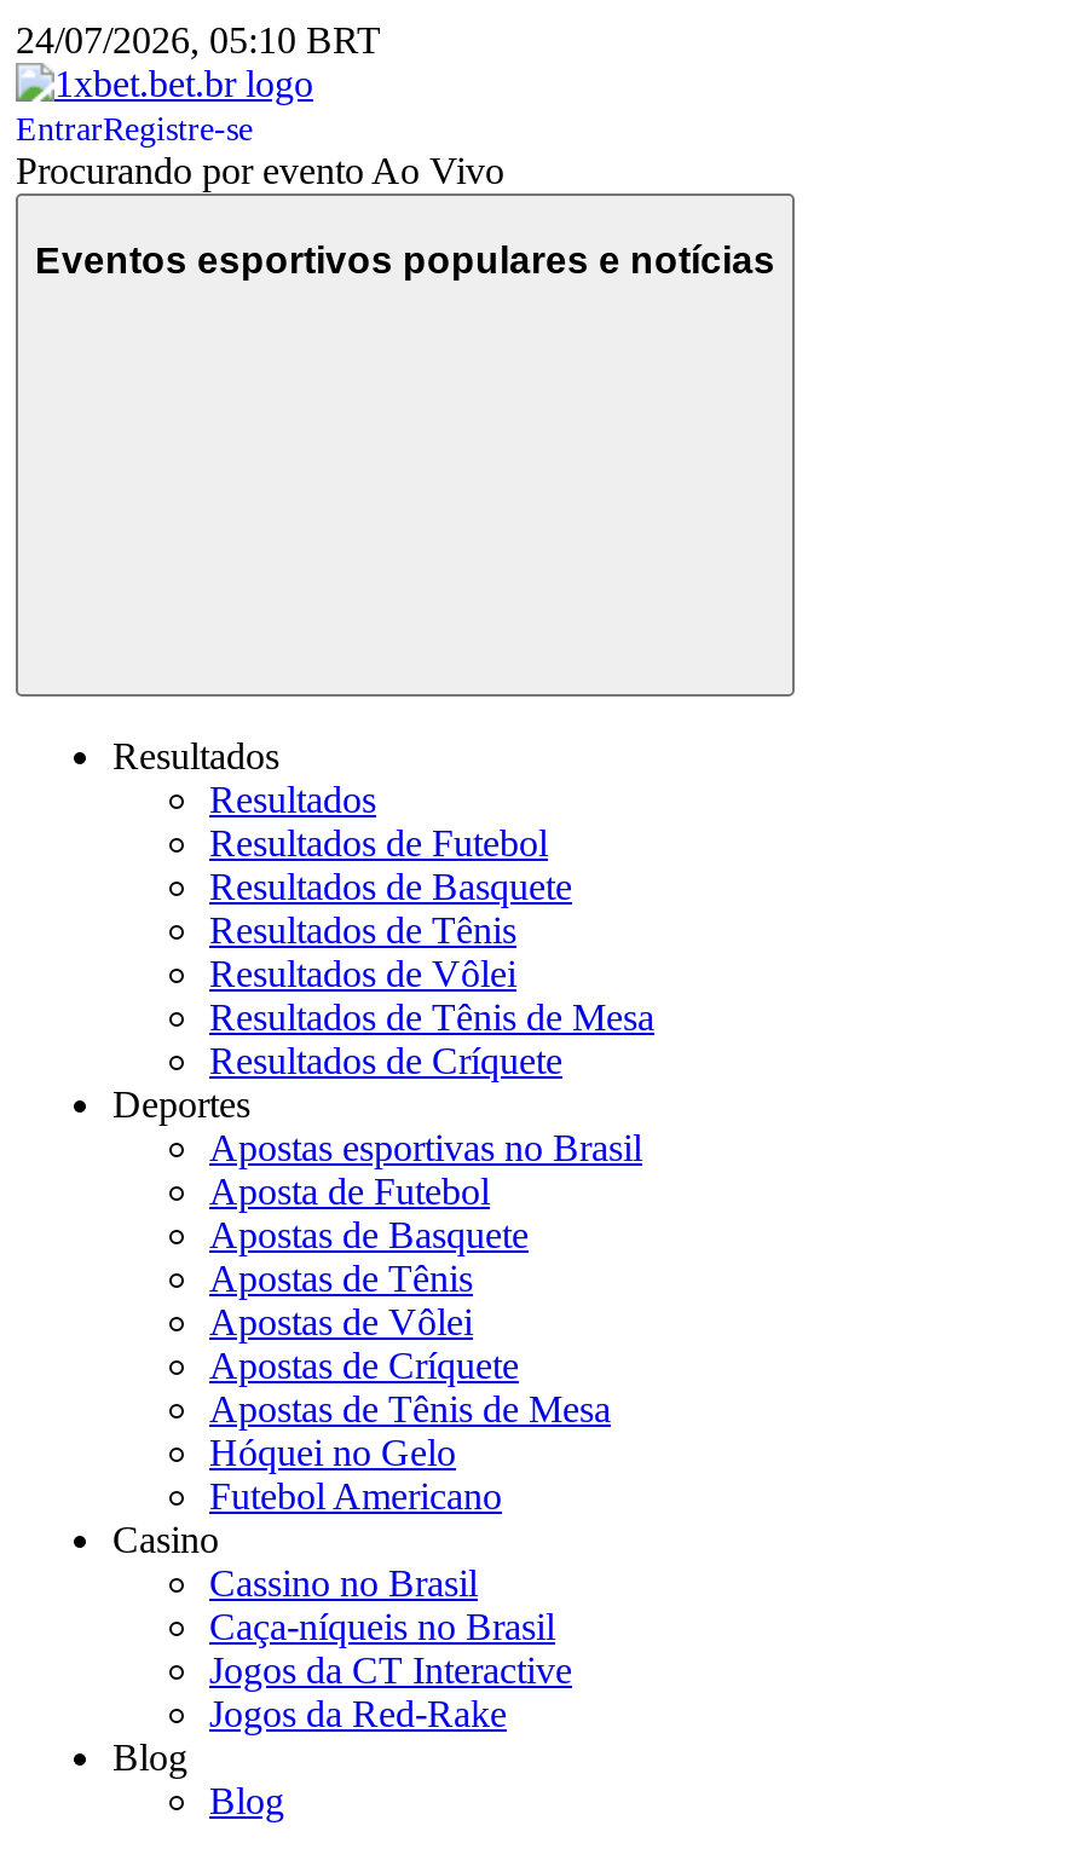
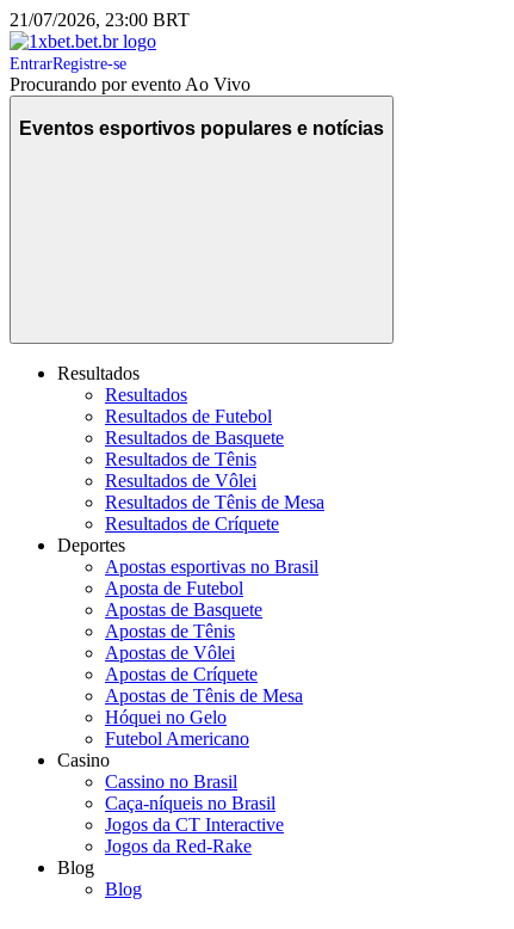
- 24/07/2026, 05:10 BRT
+ 21/07/2026, 23:00 BRT
